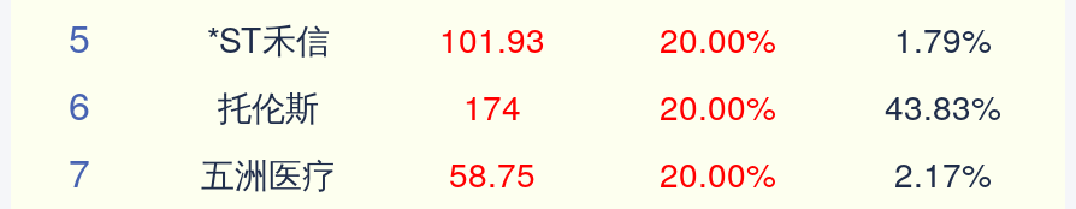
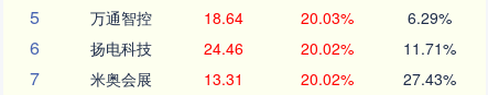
- *ST禾信
- 101.93
- 20.00%
- 1.79%
+ 万通智控
+ 18.64
+ 20.03%
+ 6.29%

- 托伦斯
- 174
- 20.00%
- 43.83%
+ 扬电科技
+ 24.46
+ 20.02%
+ 11.71%

- 五洲医疗
- 58.75
- 20.00%
- 2.17%
+ 米奥会展
+ 13.31
+ 20.02%
+ 27.43%
